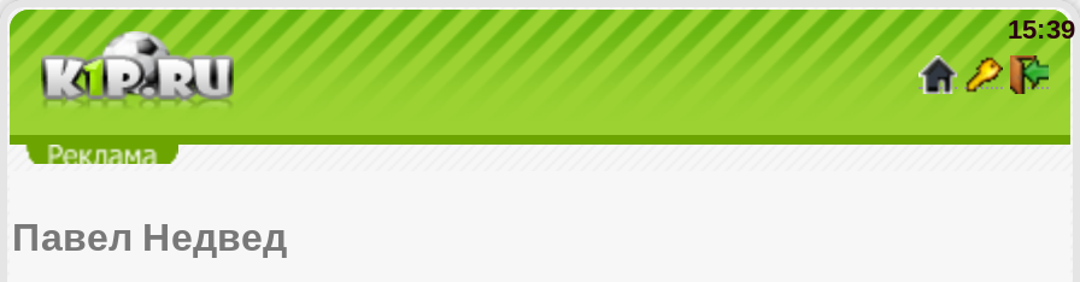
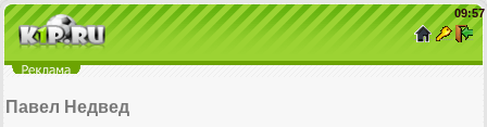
- 15:39
+ 09:57
